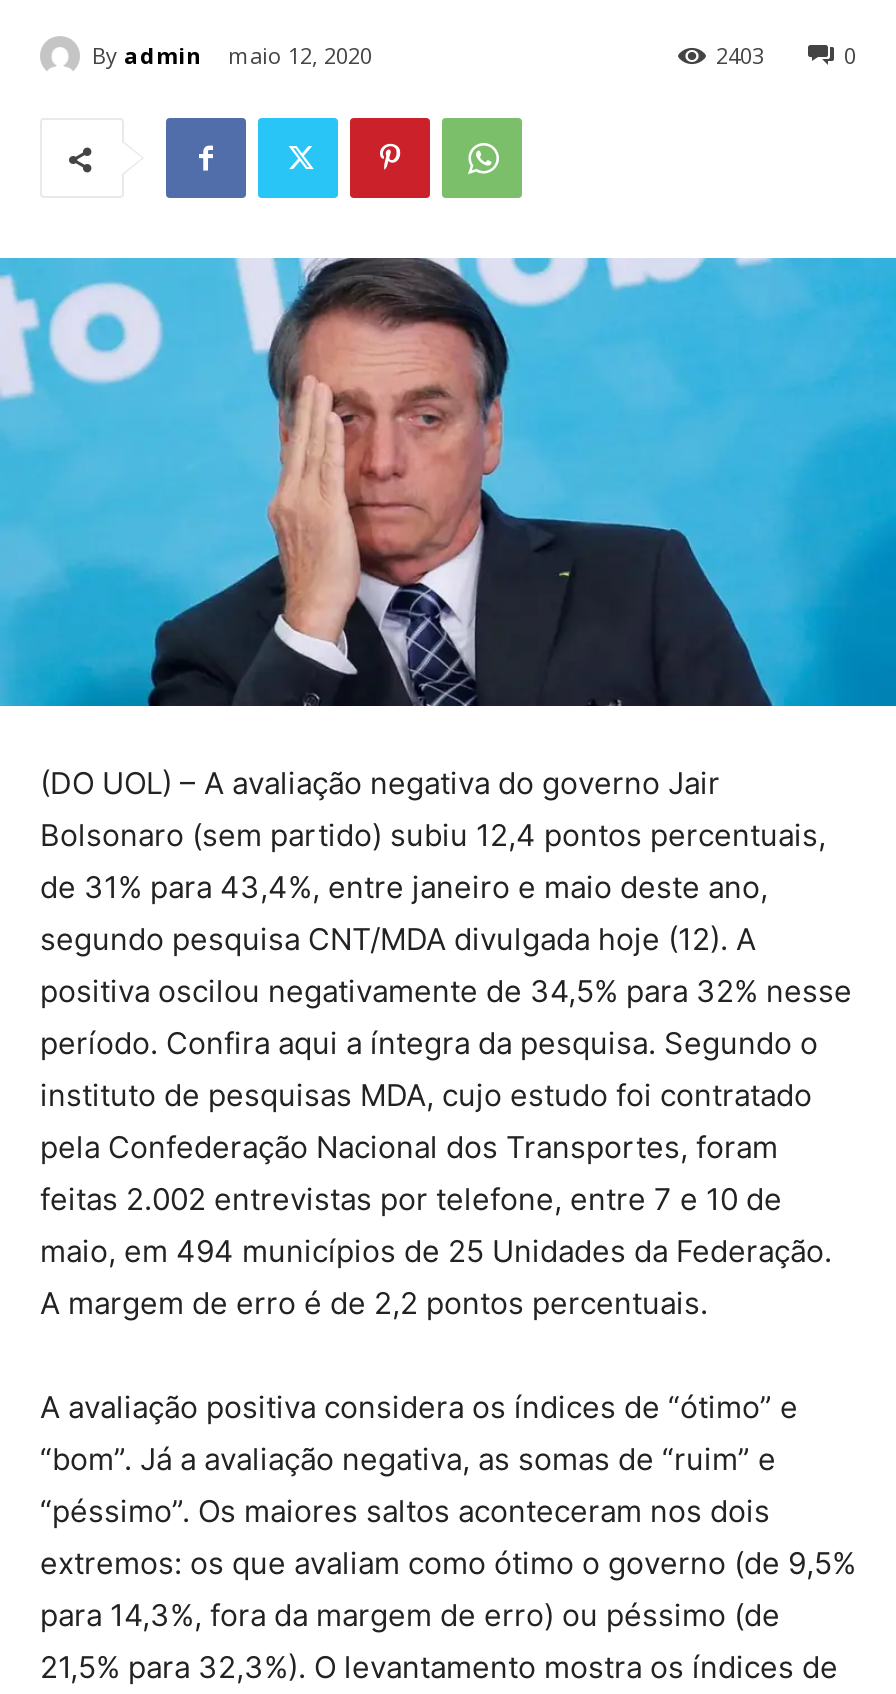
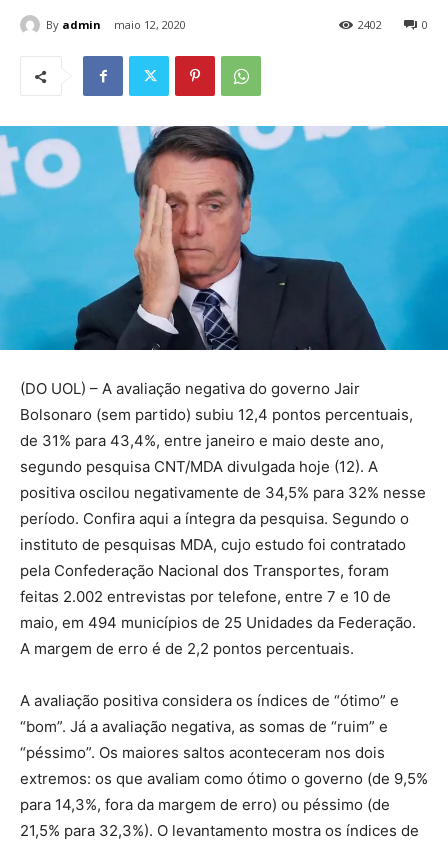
- 2403
+ 2402
